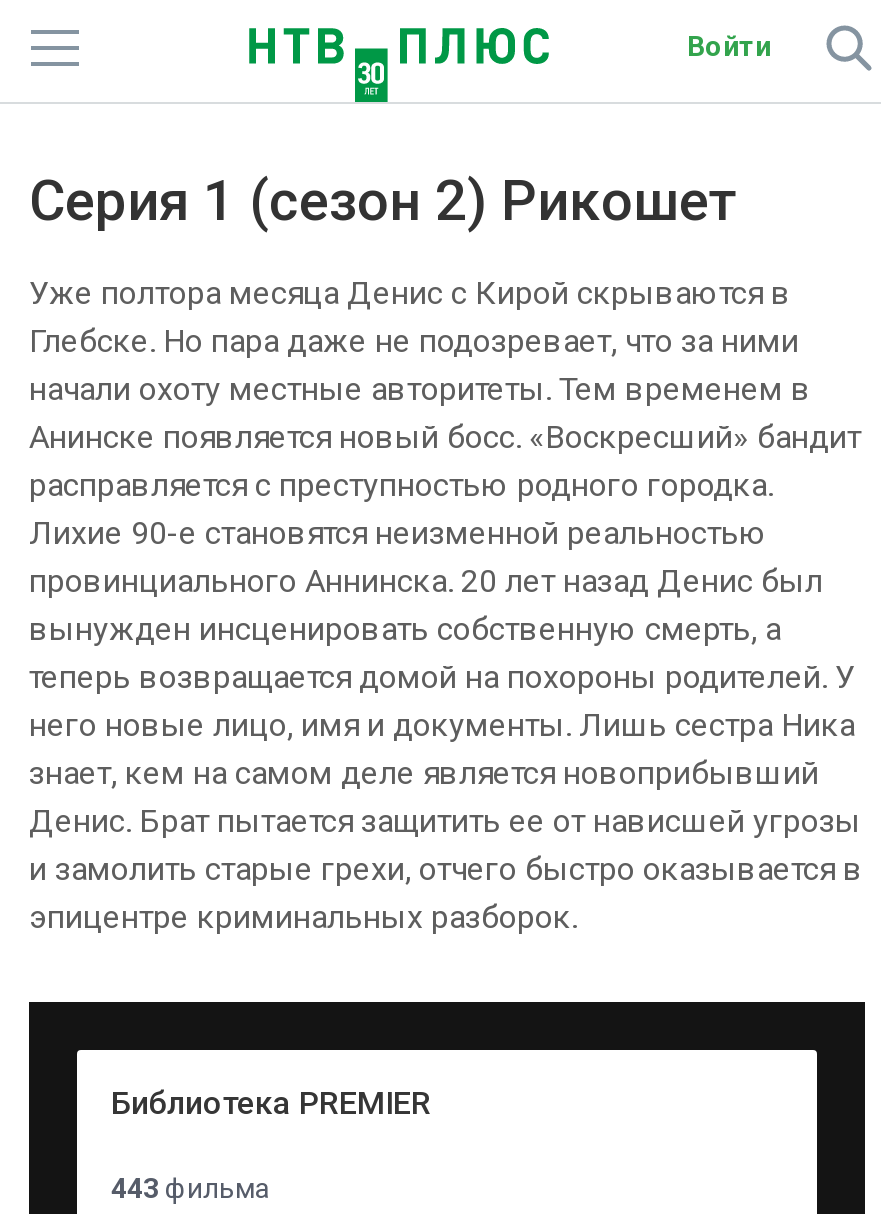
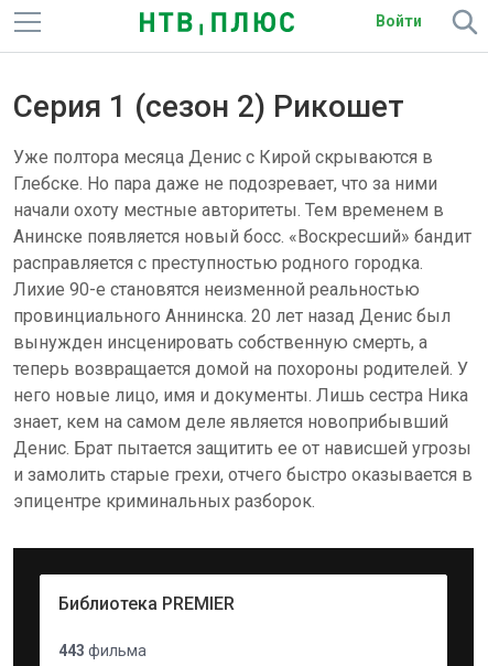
- [image]
+ [image]
